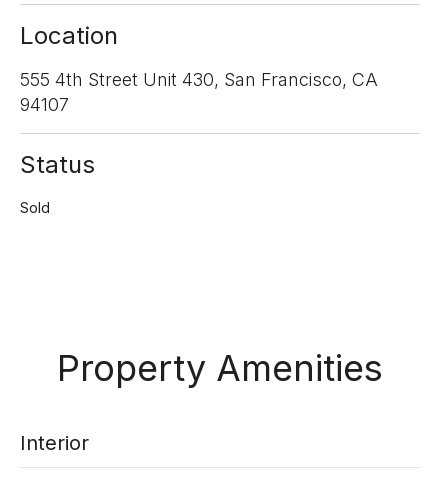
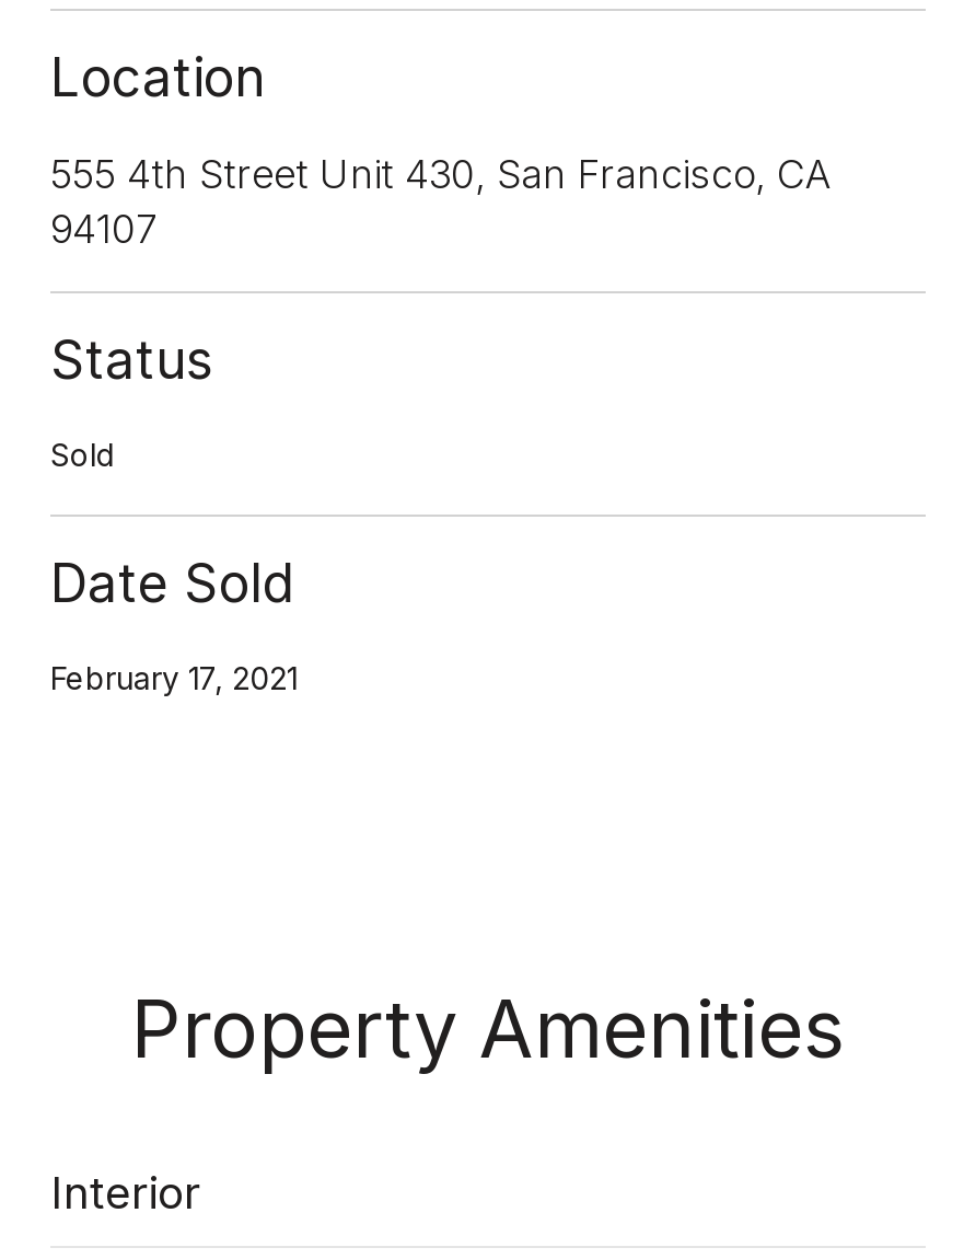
+ Date Sold
+ February 17, 2021
